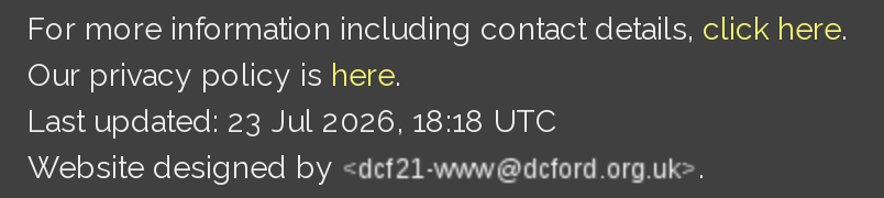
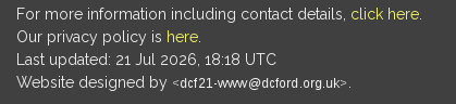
- Last updated: 23 Jul 2026, 18:18 UTC
+ Last updated: 21 Jul 2026, 18:18 UTC
